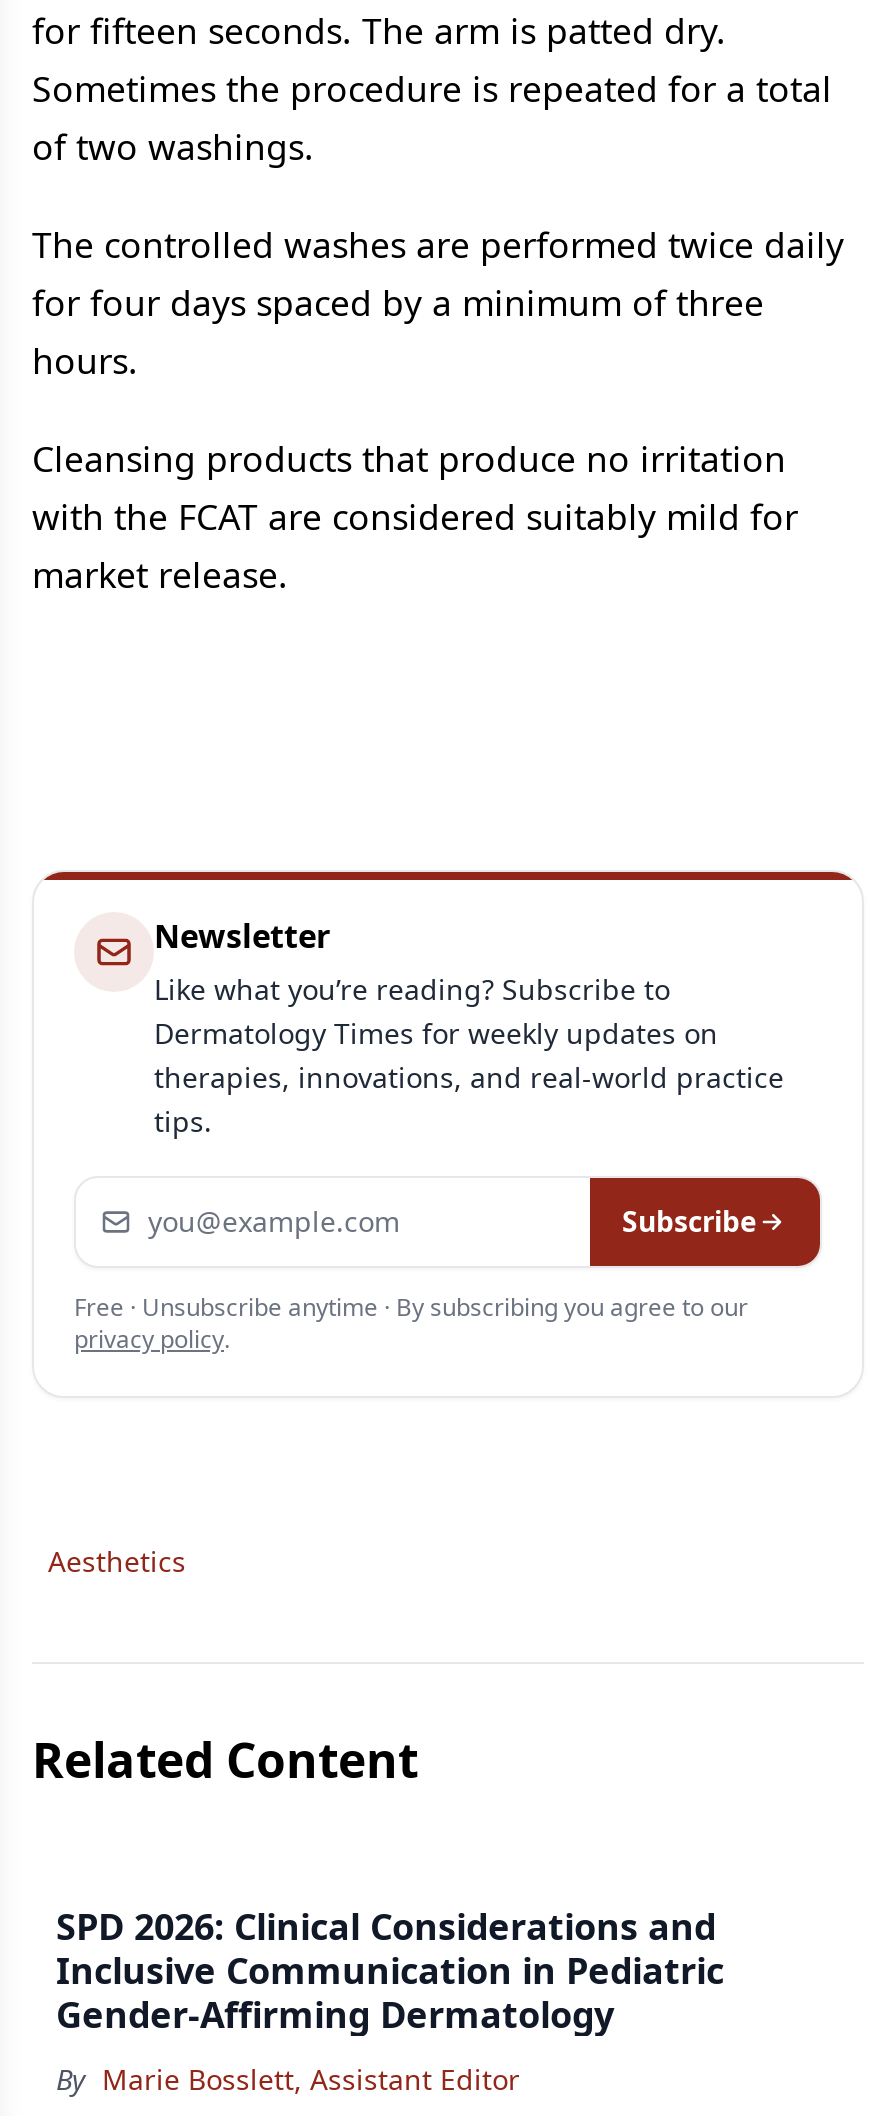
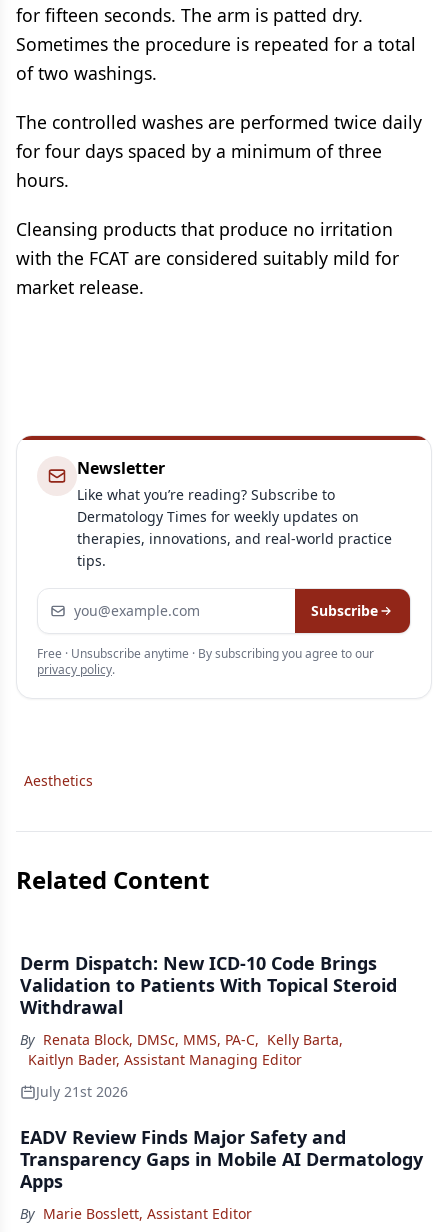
- SPD 2026: Clinical Considerations and
- Inclusive Communication in Pediatric
- Gender-Affirming Dermatology
+ Derm Dispatch: New ICD-10 Code Brings
+ Validation to Patients With Topical Steroid
+ Withdrawal
+ By Renata Block, DMSc, MMS, PA-C, Kelly Barta,
+ Kaitlyn Bader, Assistant Managing Editor
+ July 21st 2026
+ EADV Review Finds Major Safety and
+ Transparency Gaps in Mobile AI Dermatology
+ Apps
